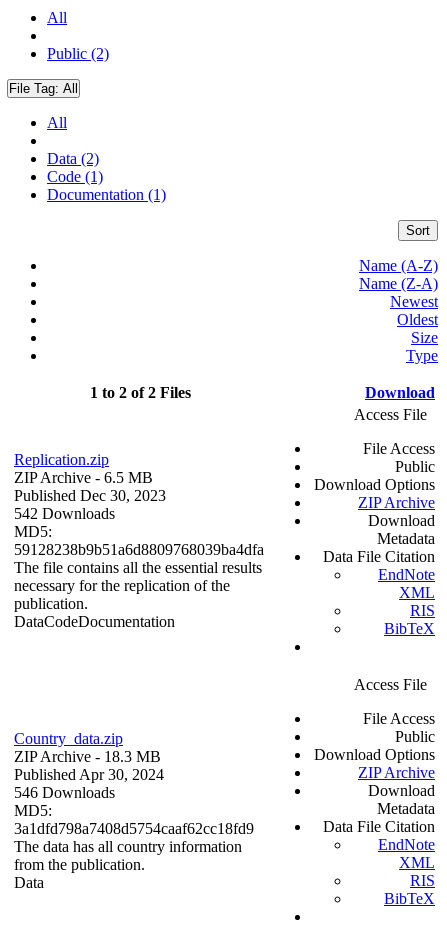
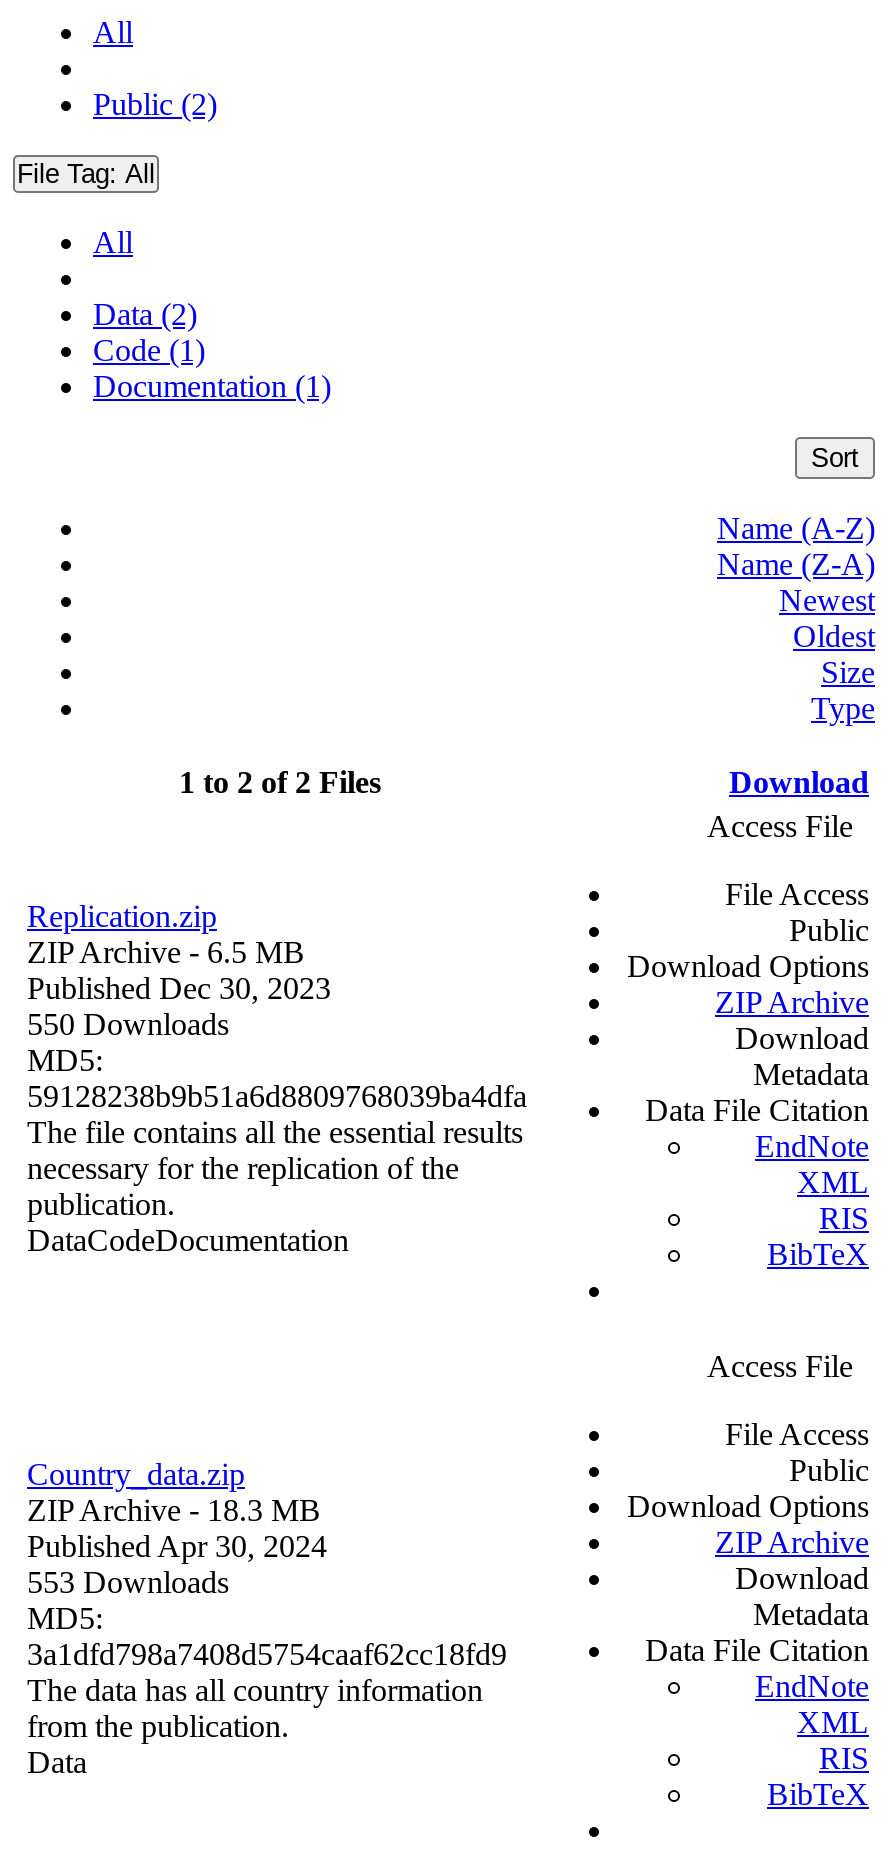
- 542 Downloads
+ 550 Downloads

- 546 Downloads
+ 553 Downloads
